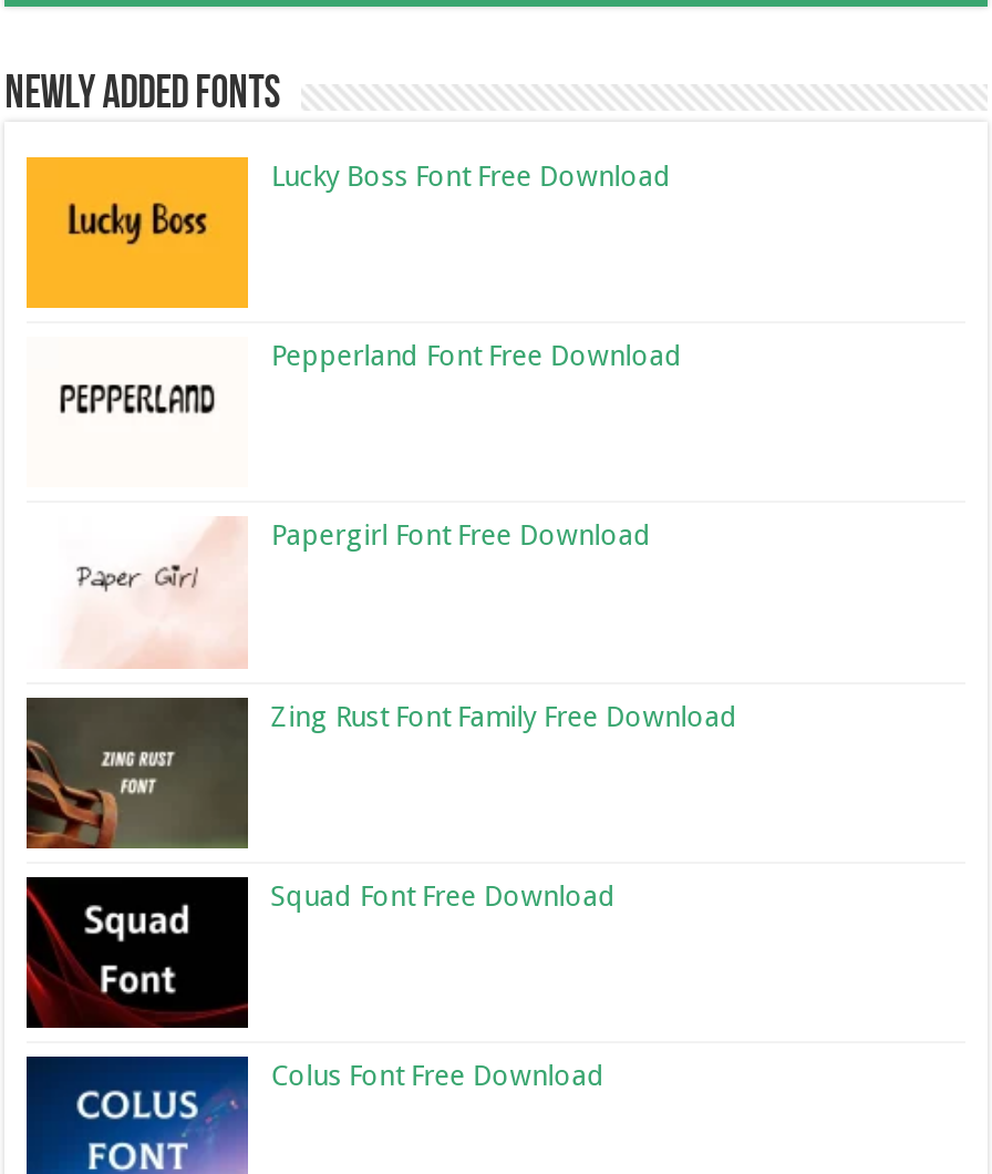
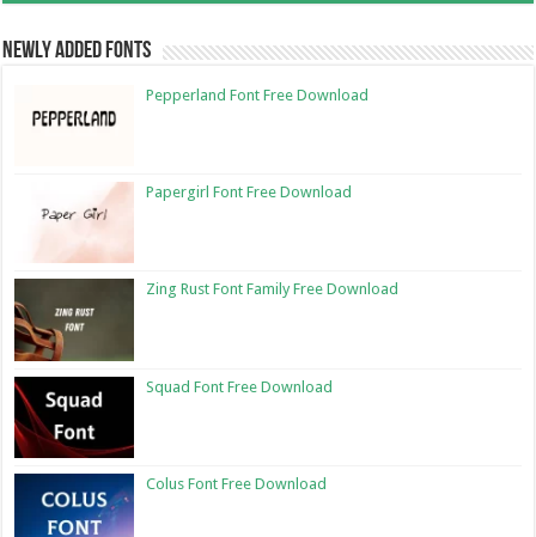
- [image]
- Lucky Boss Font Free Download
